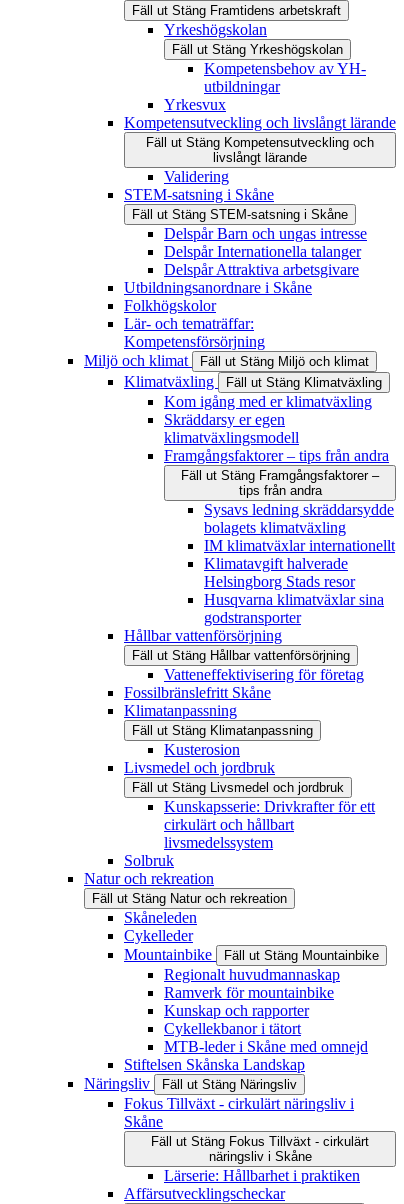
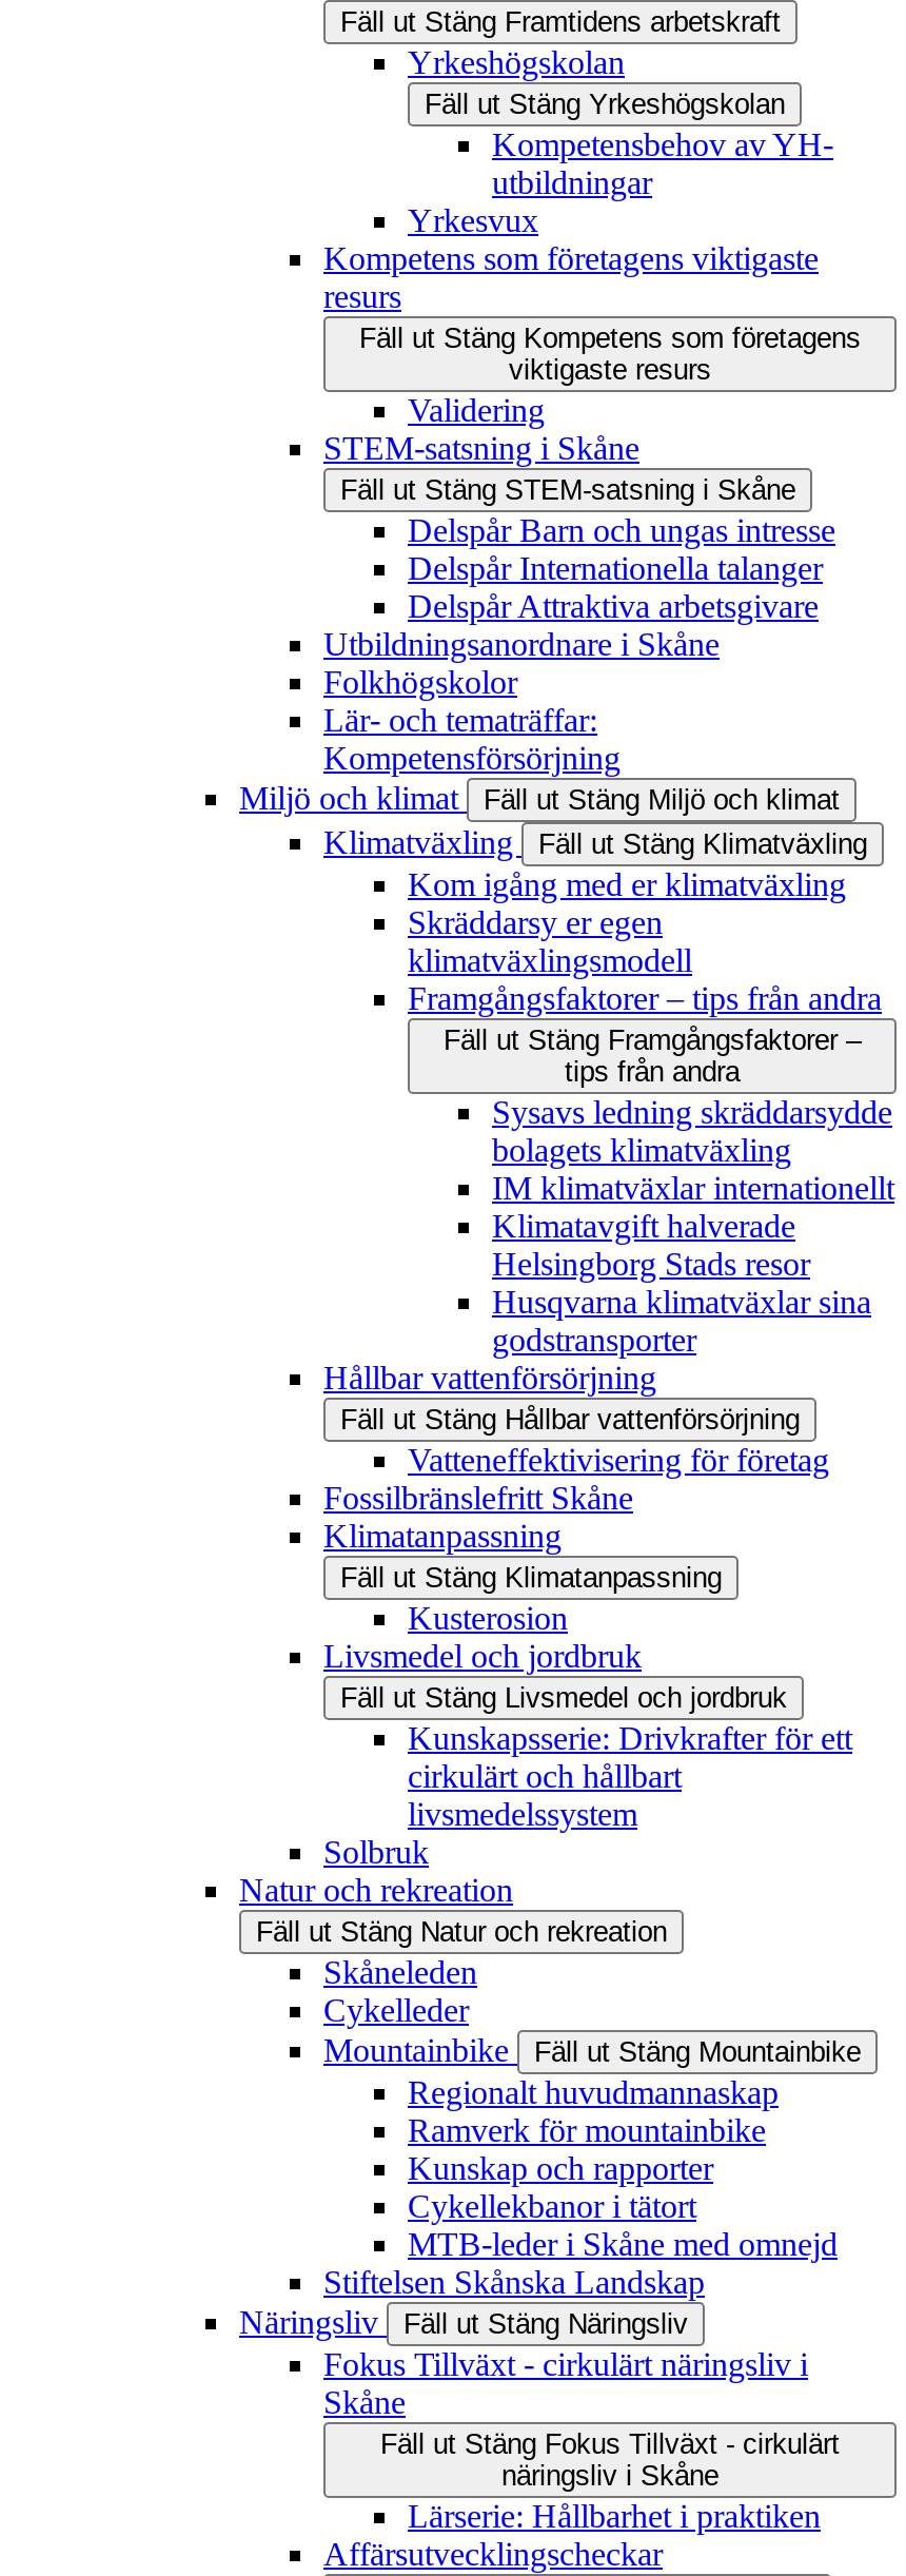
- Kompetensutveckling och livslångt lärande
- Fäll ut Stäng Kompetensutveckling och
- livslångt lärande
+ Kompetens som företagens viktigaste
+ resurs
+ Fäll ut Stäng Kompetens som företagens
+ viktigaste resurs
